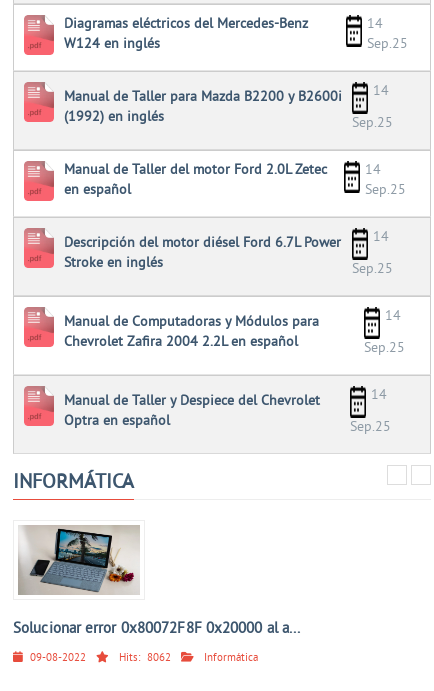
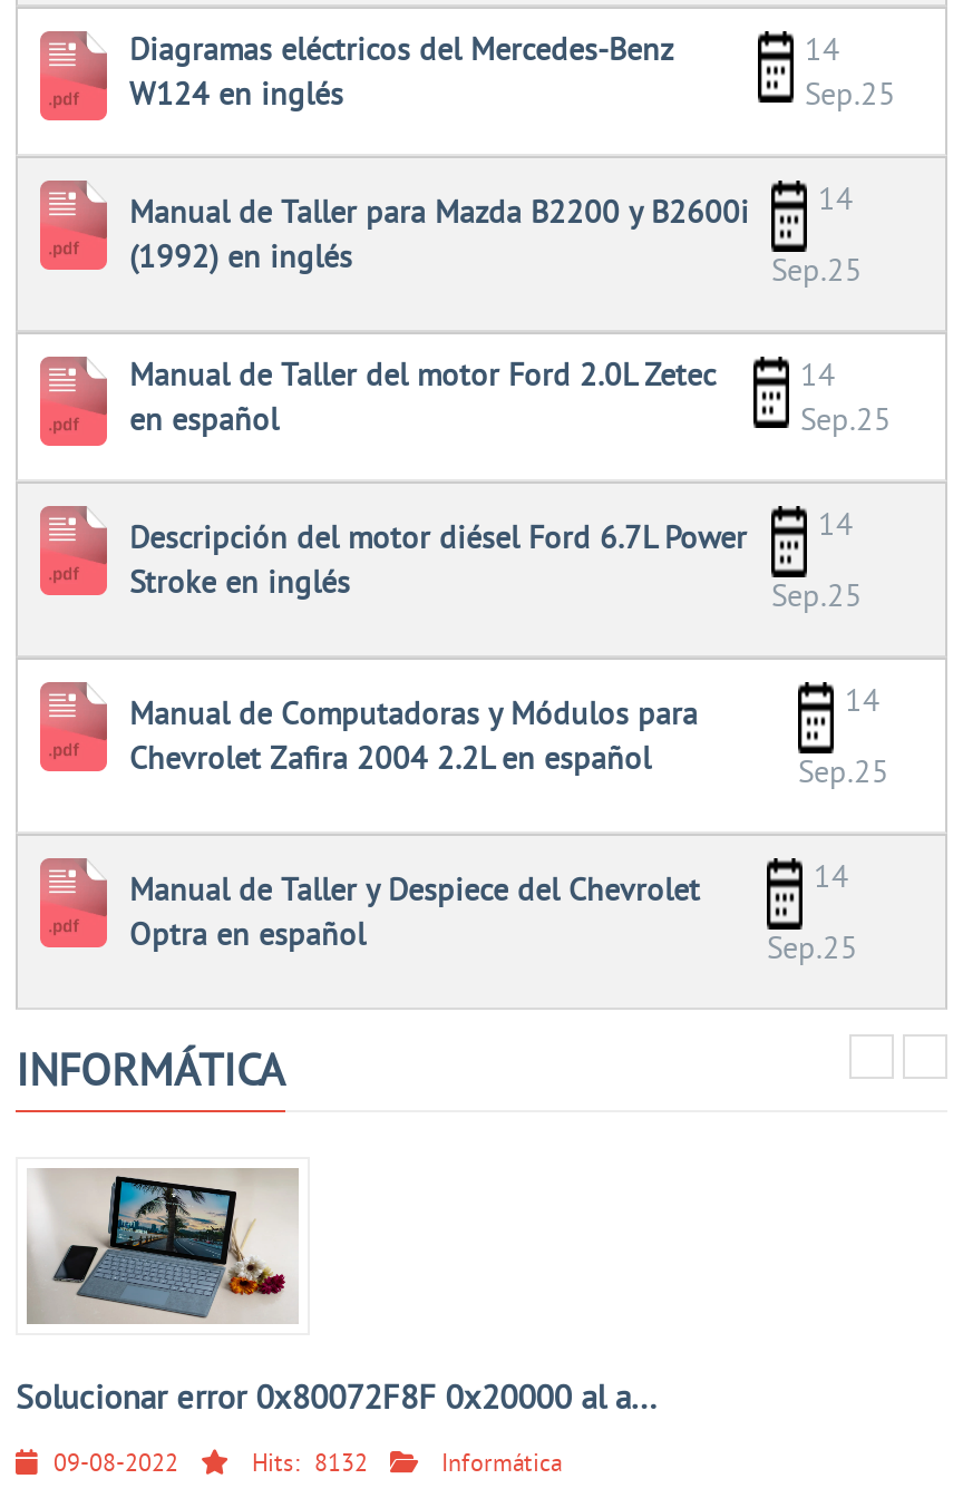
- Hits: 8062
+ Hits: 8132
